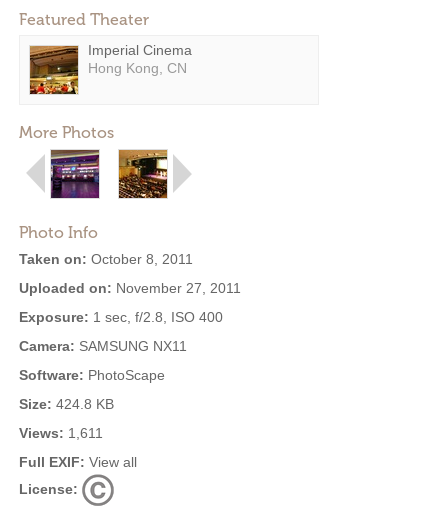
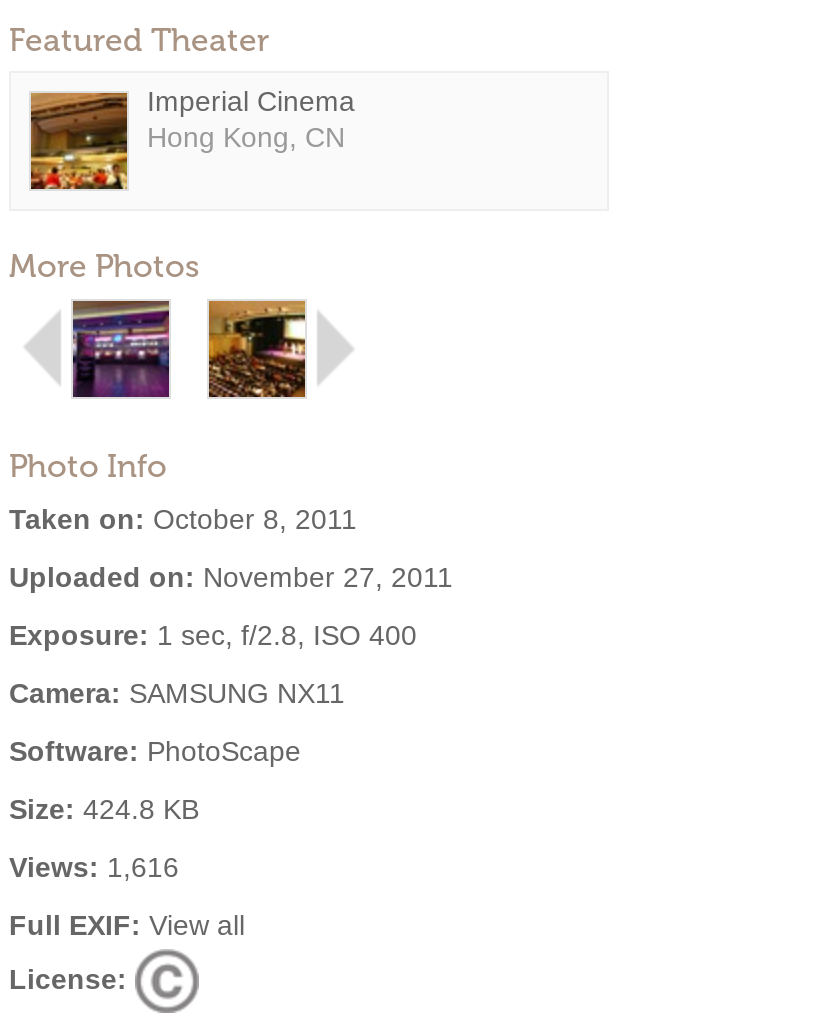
- Views: 1,611
+ Views: 1,616
